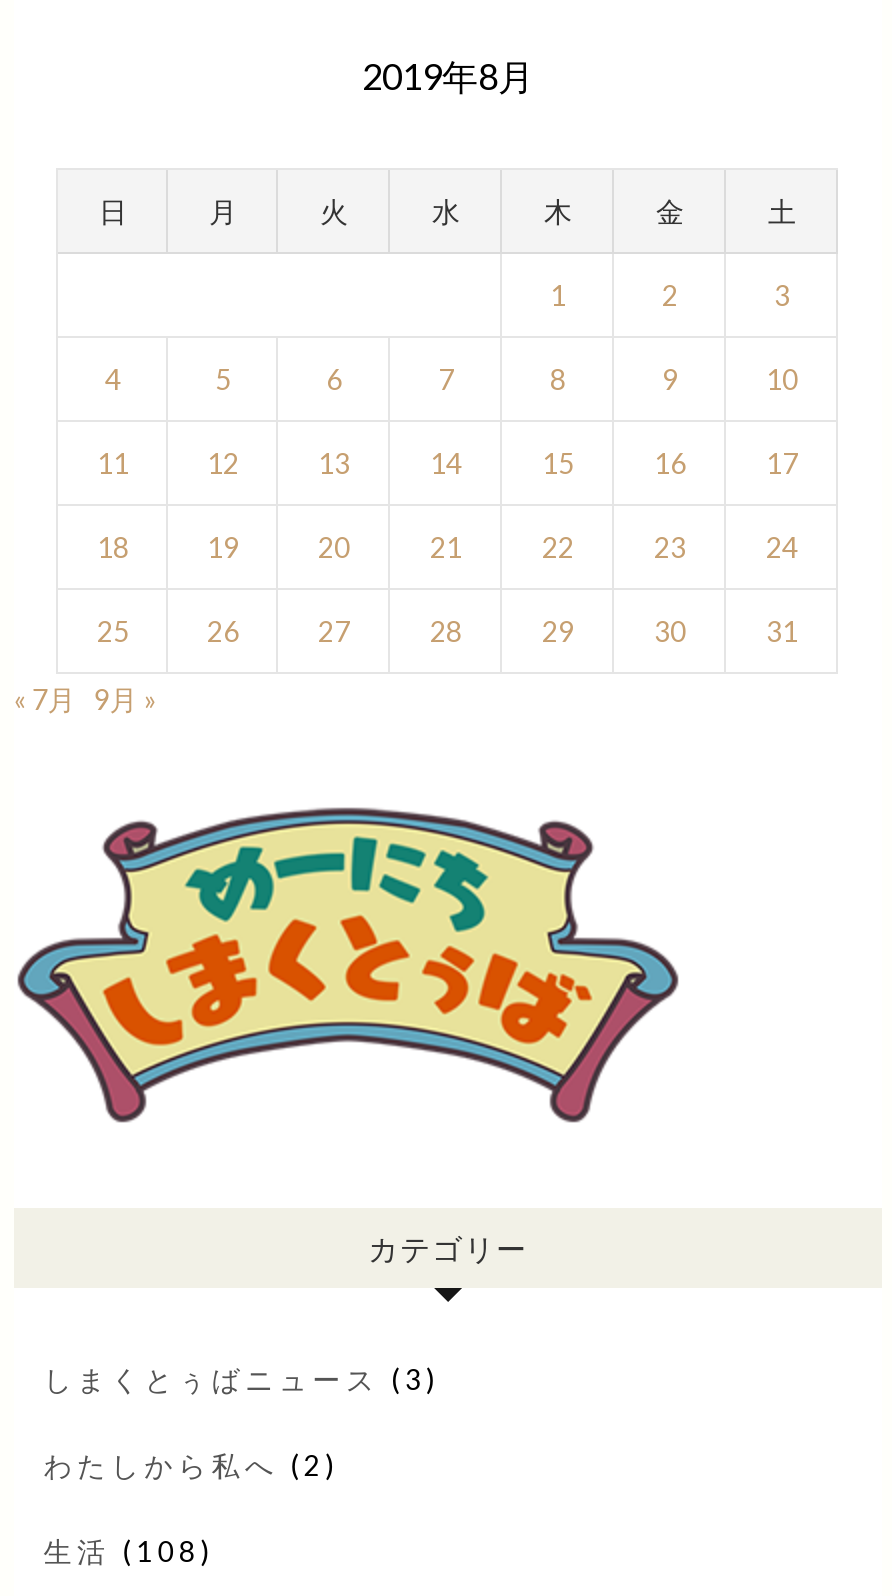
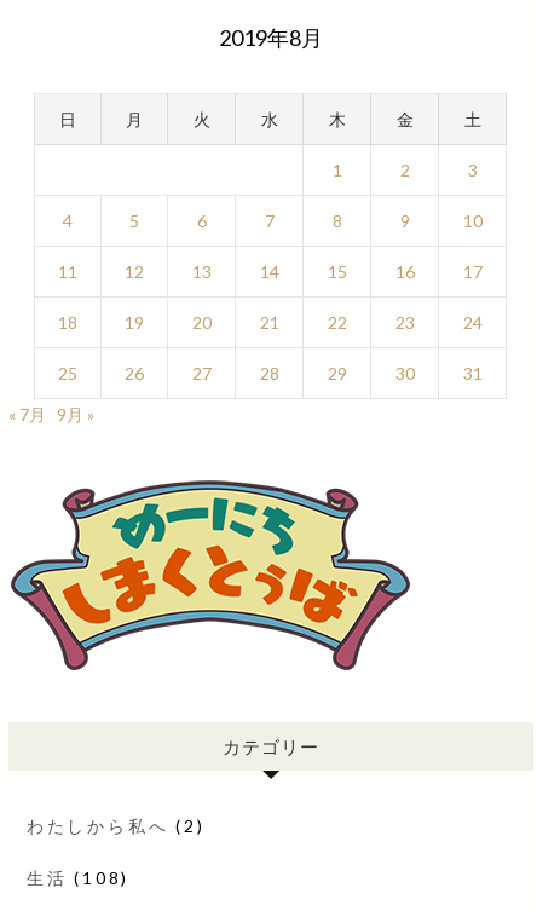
- しまくとぅばニュース(3)
